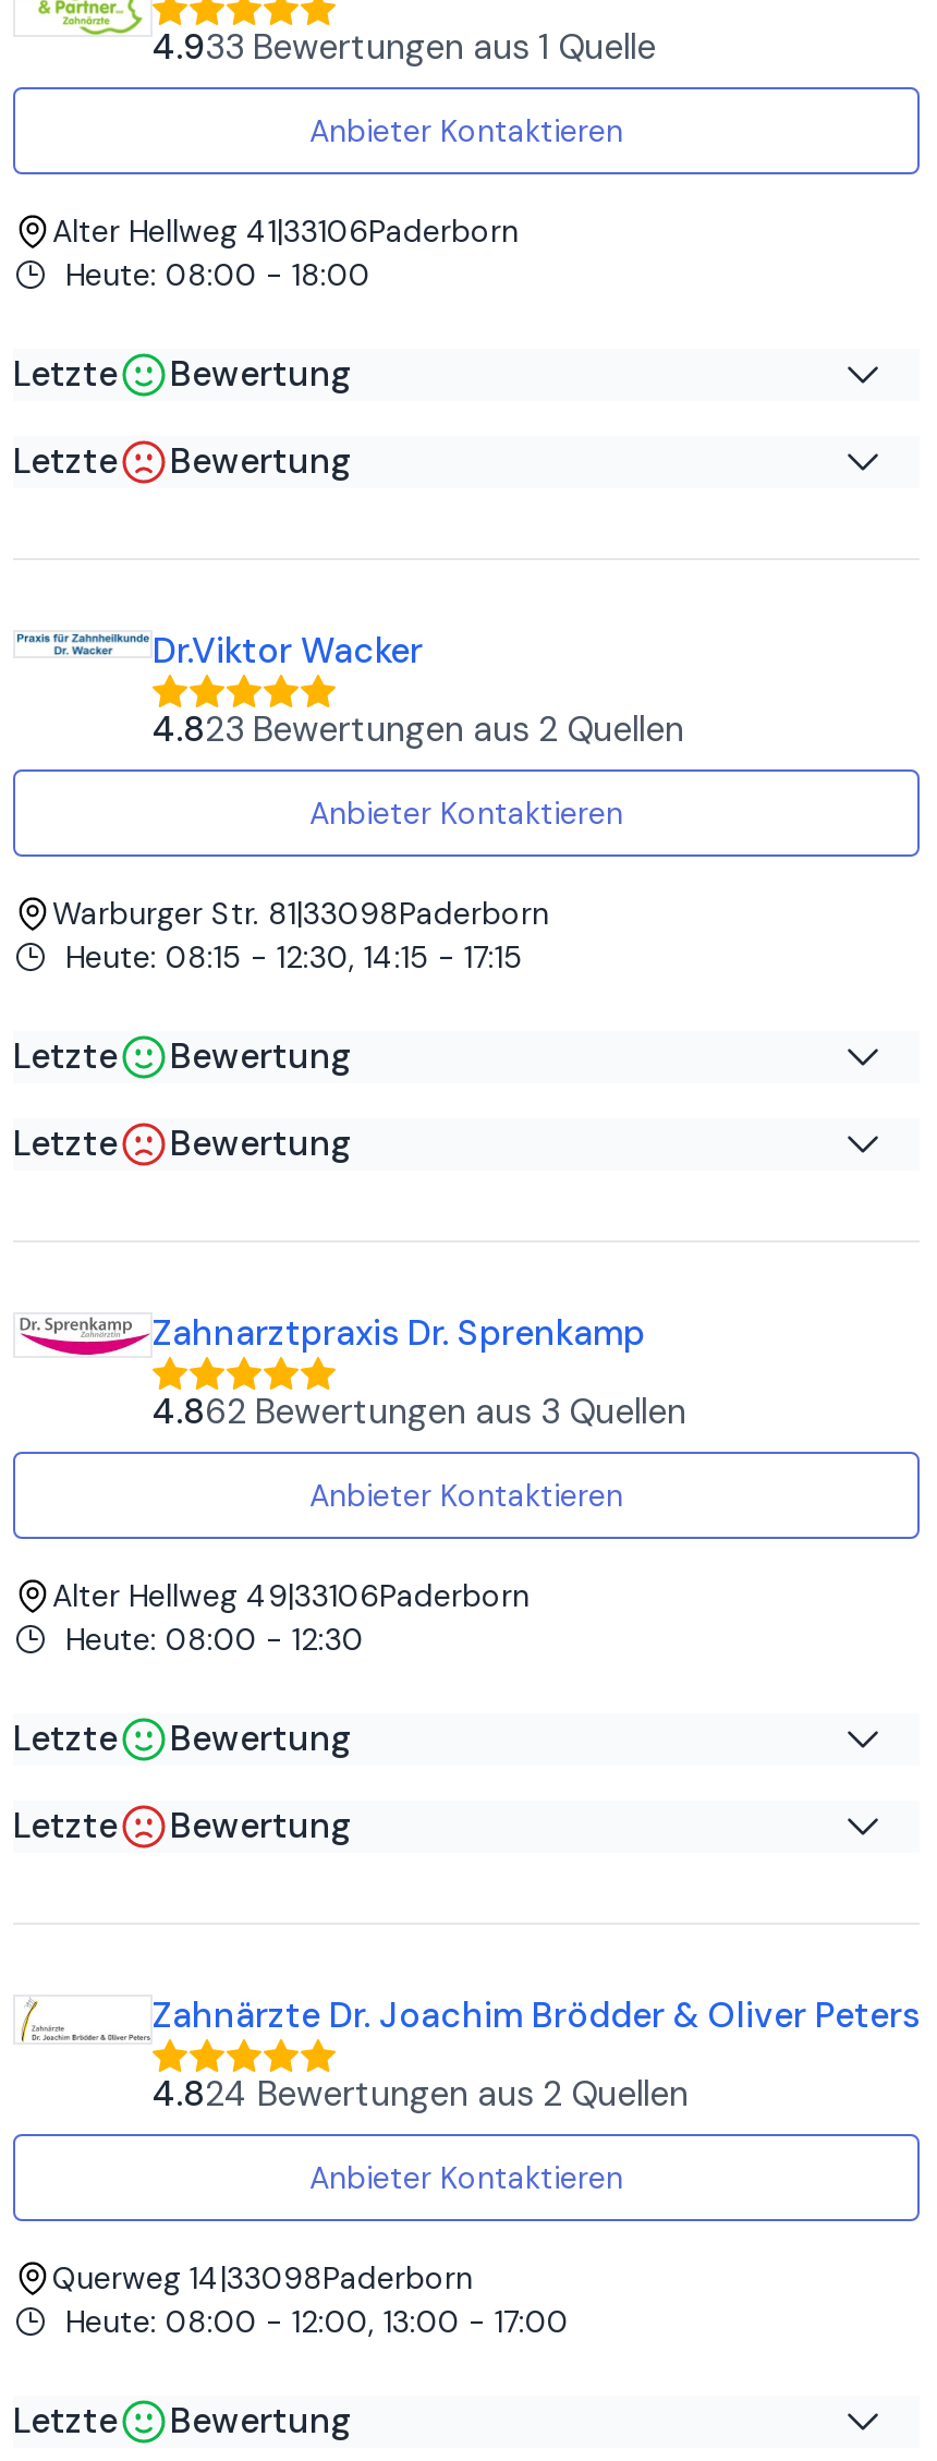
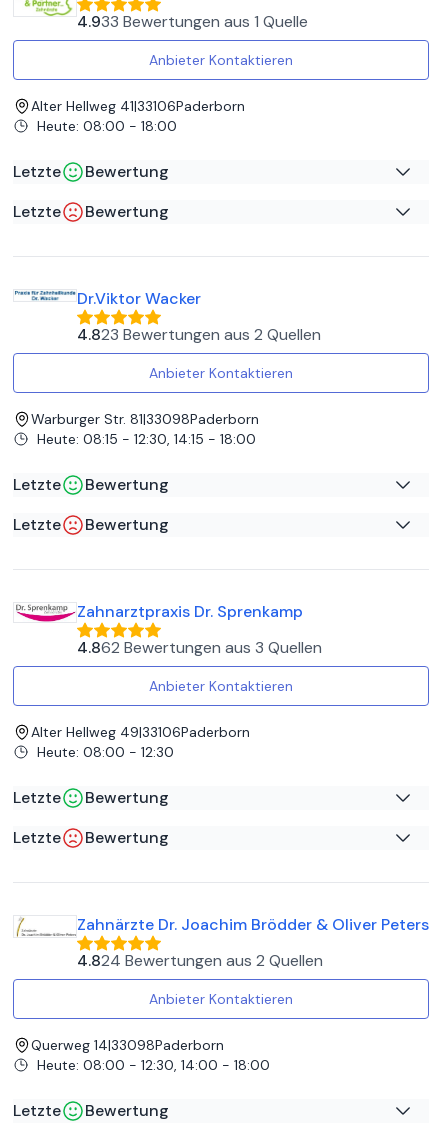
- Heute: 08:15 - 12:30, 14:15 - 17:15
+ Heute: 08:15 - 12:30, 14:15 - 18:00

- Heute: 08:00 - 12:00, 13:00 - 17:00
+ Heute: 08:00 - 12:30, 14:00 - 18:00
